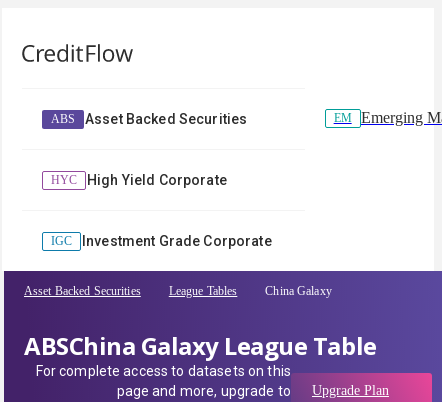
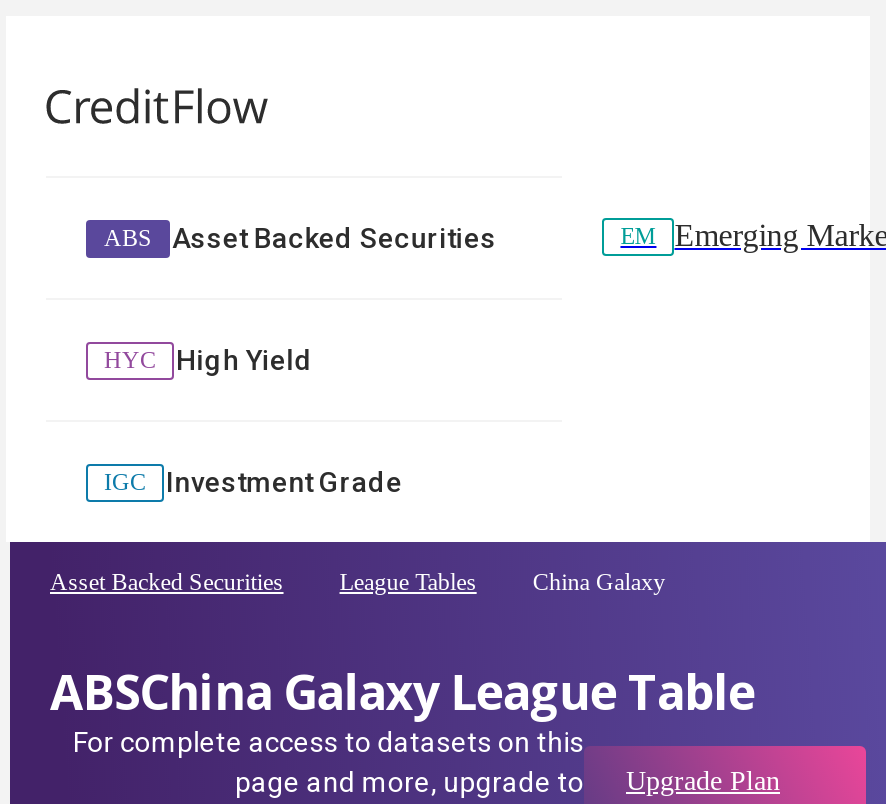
- High Yield Corporate
+ High Yield

- Investment Grade Corporate
+ Investment Grade
